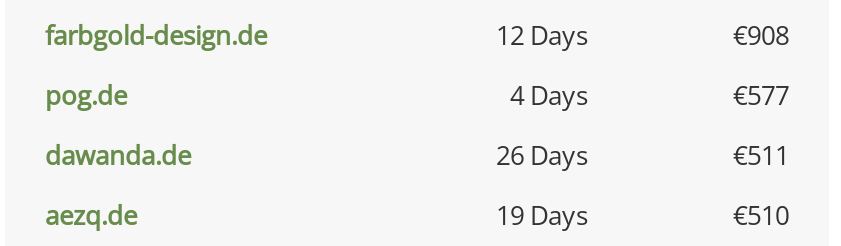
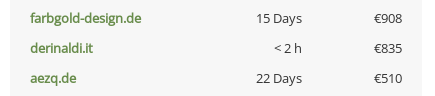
- 12 Days
+ 15 Days

- pog.de
- 4 Days
- €577
- dawanda.de
- 26 Days
- €511
+ derinaldi.it
+ < 2 h
+ €835

- 19 Days
+ 22 Days
